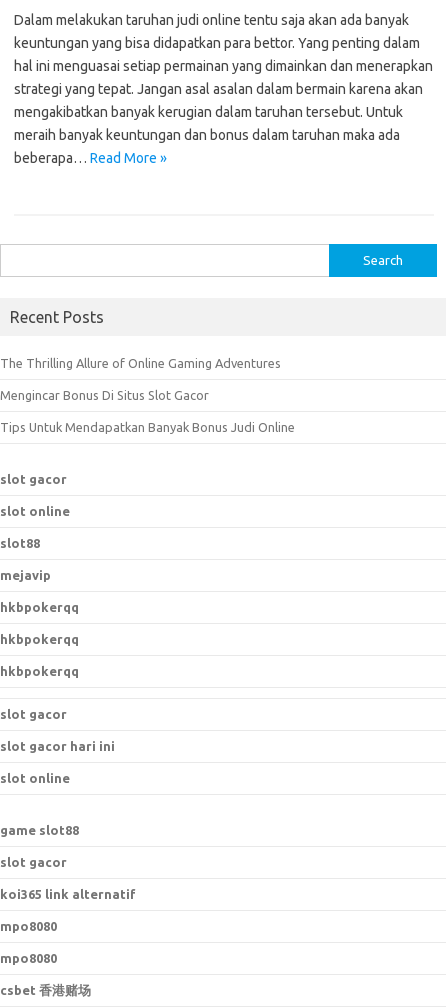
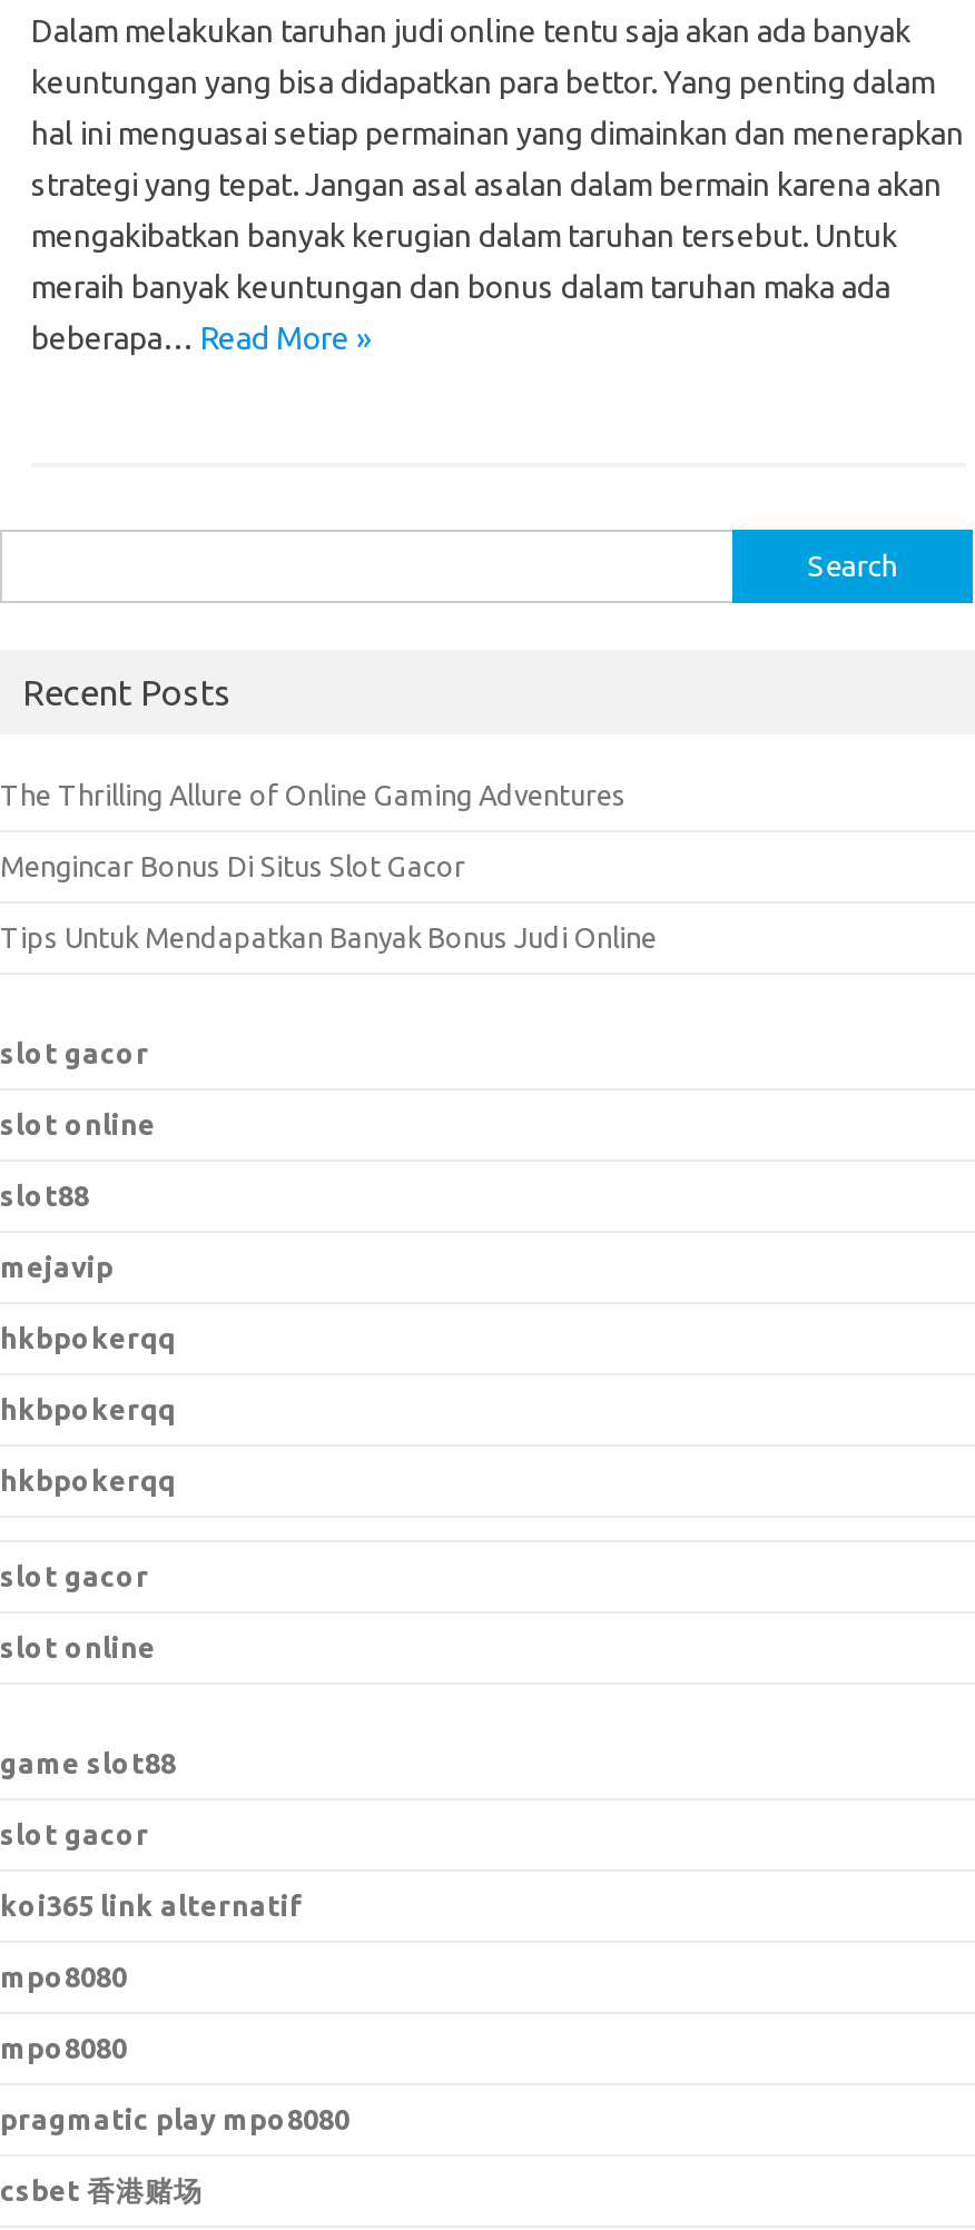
- slot gacor hari ini

moved up: slot online | game slot88 | slot gacor | koi365 link alternatif | mpo8080 | mpo8080

+ pragmatic play mpo8080
